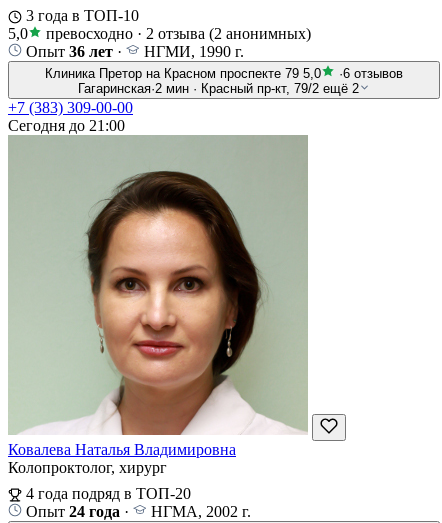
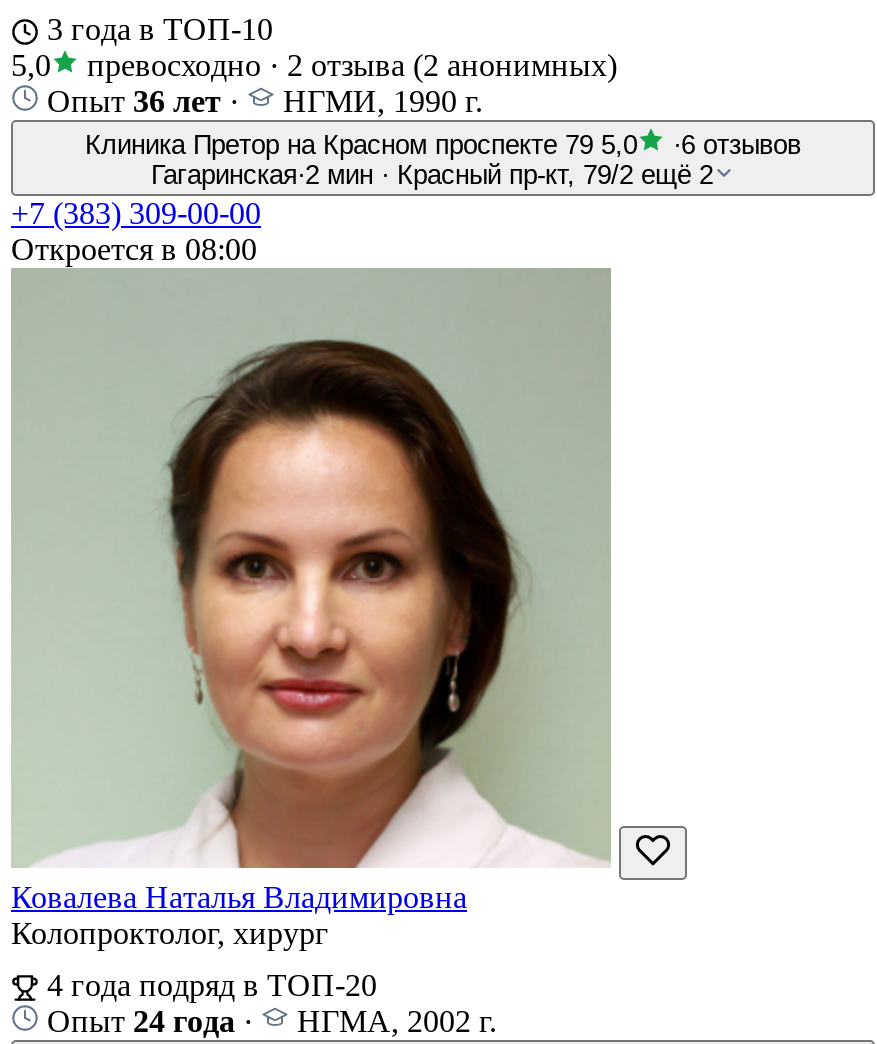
- Сегодня до 21:00
+ Откроется в 08:00
